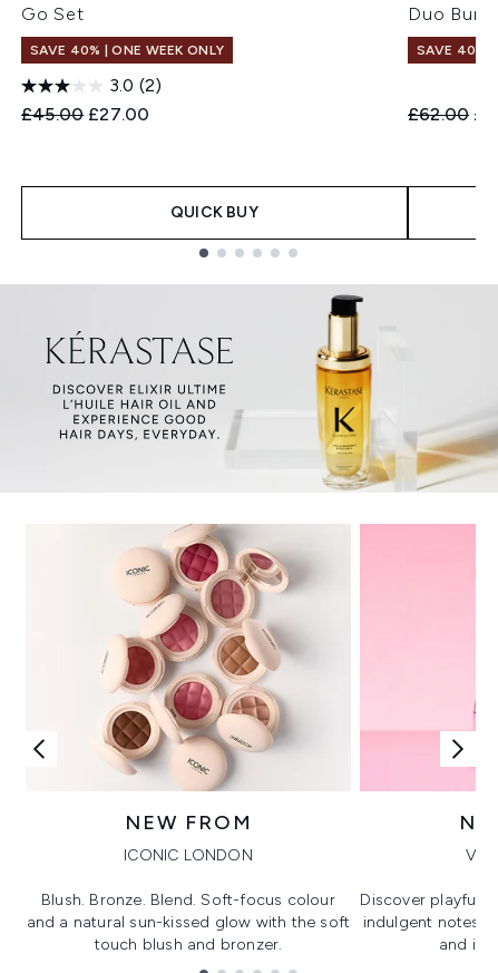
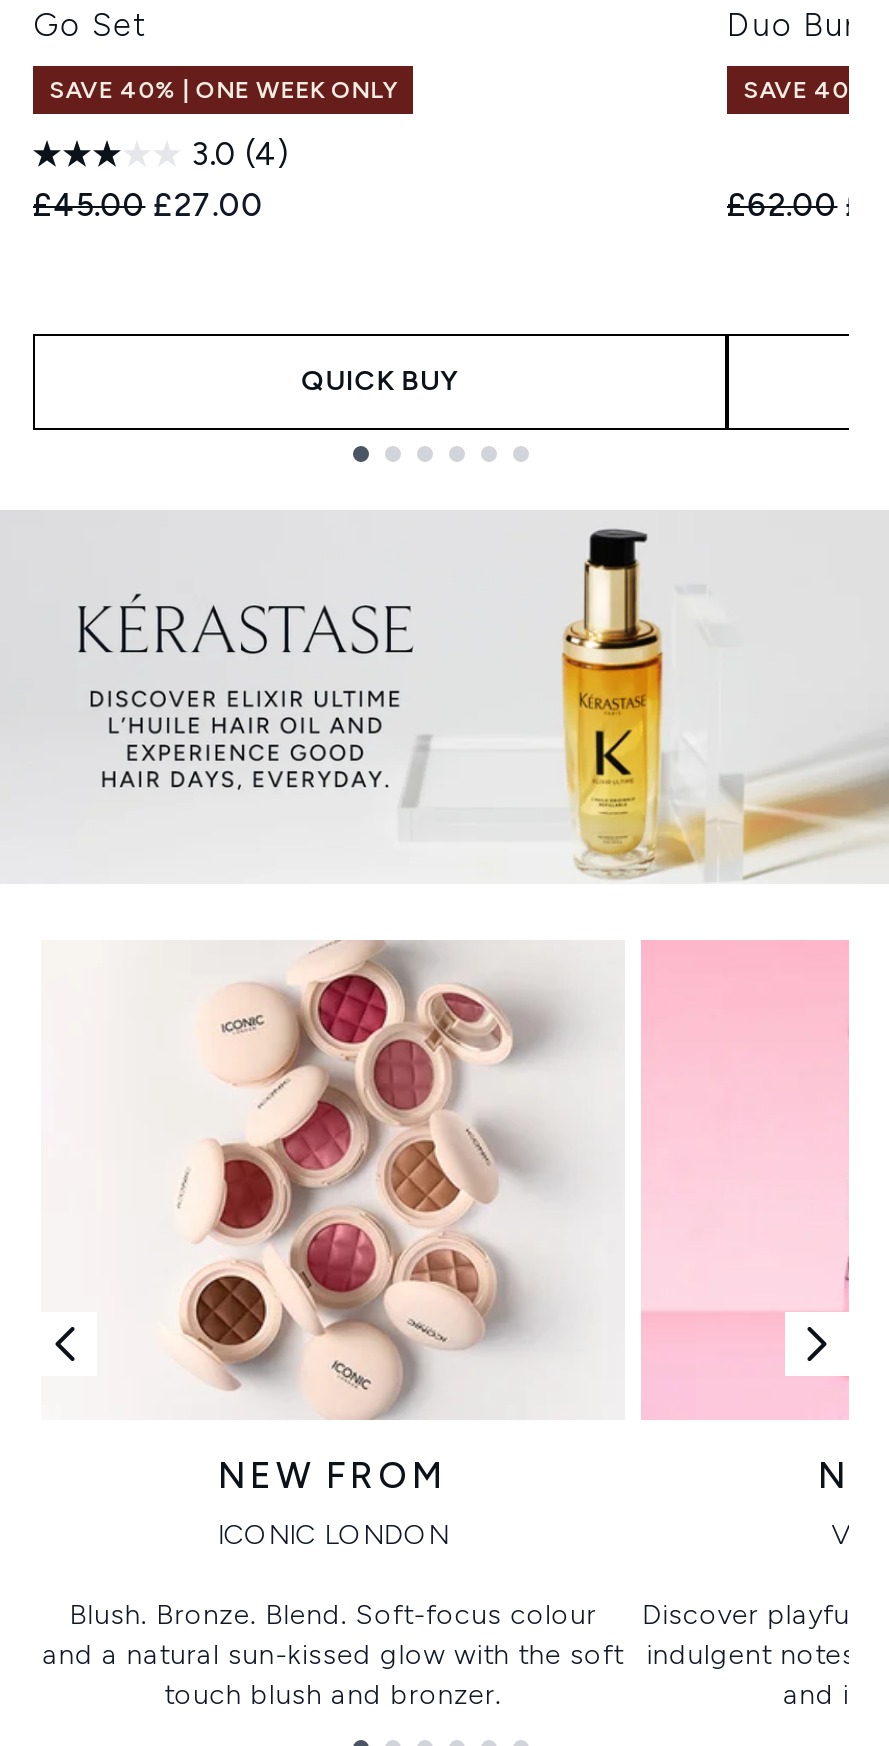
- 3.0 (2)
+ 3.0 (4)
